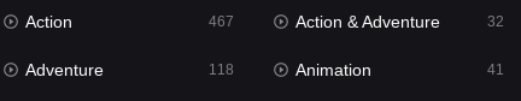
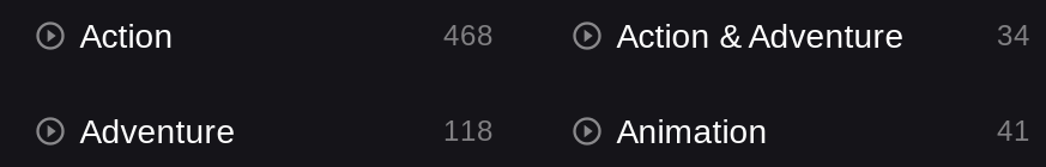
- 467
+ 468

- 32
+ 34
